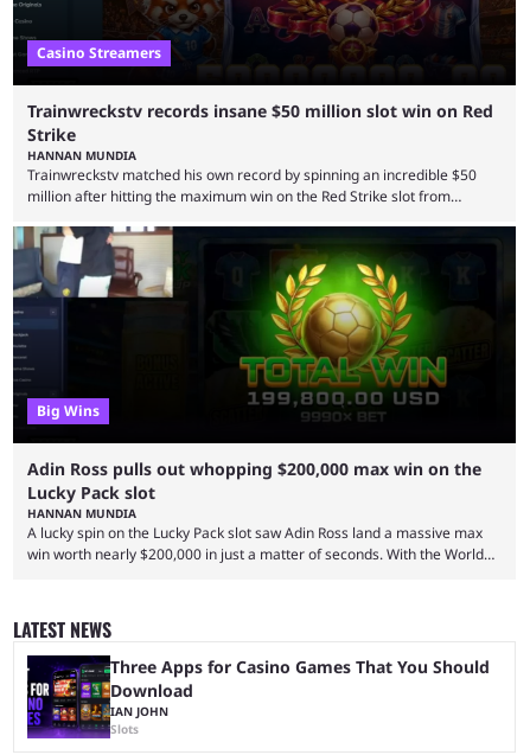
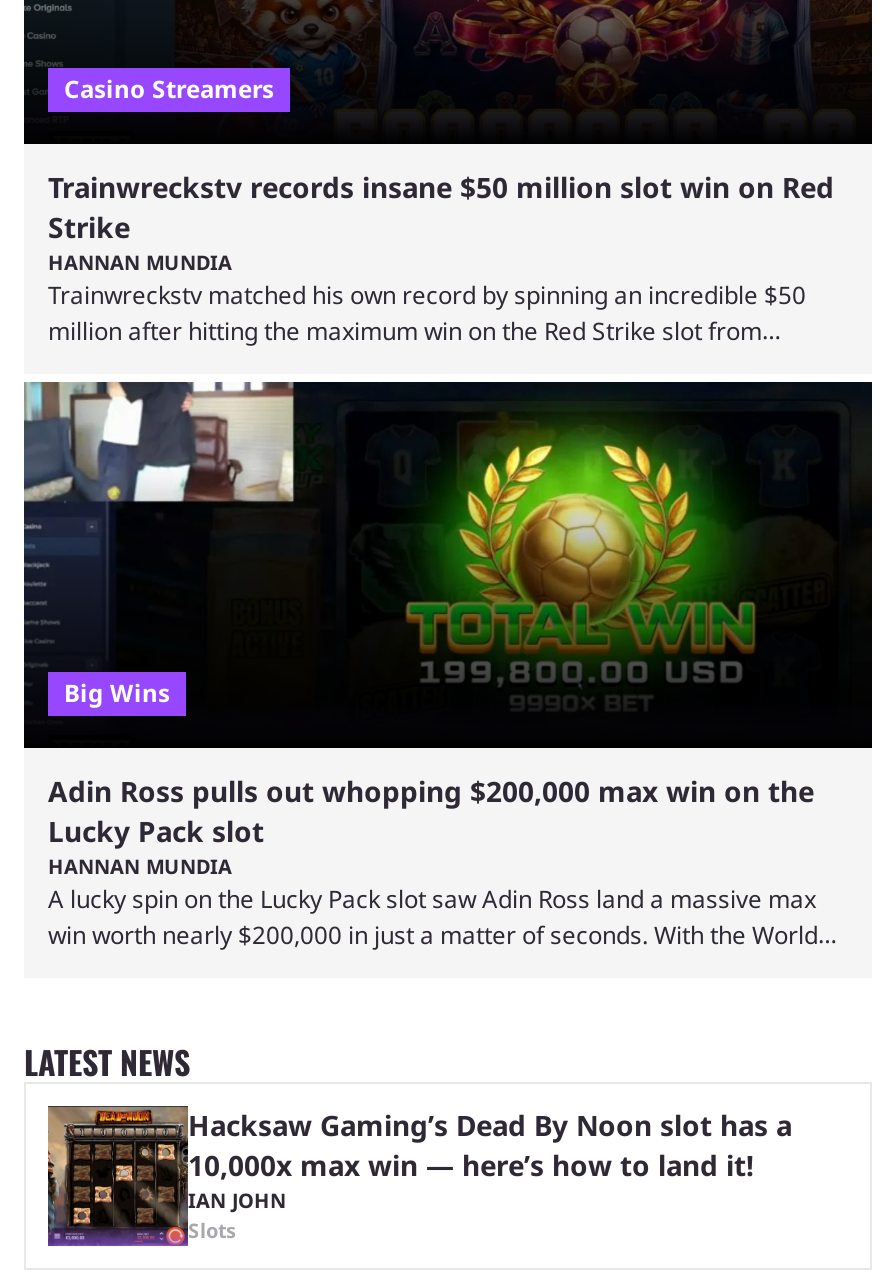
- [image]
- Three Apps for Casino Games That You Should
- Download
+ [image]
+ Hacksaw Gaming’s Dead By Noon slot has a
+ 10,000x max win — here’s how to land it!
